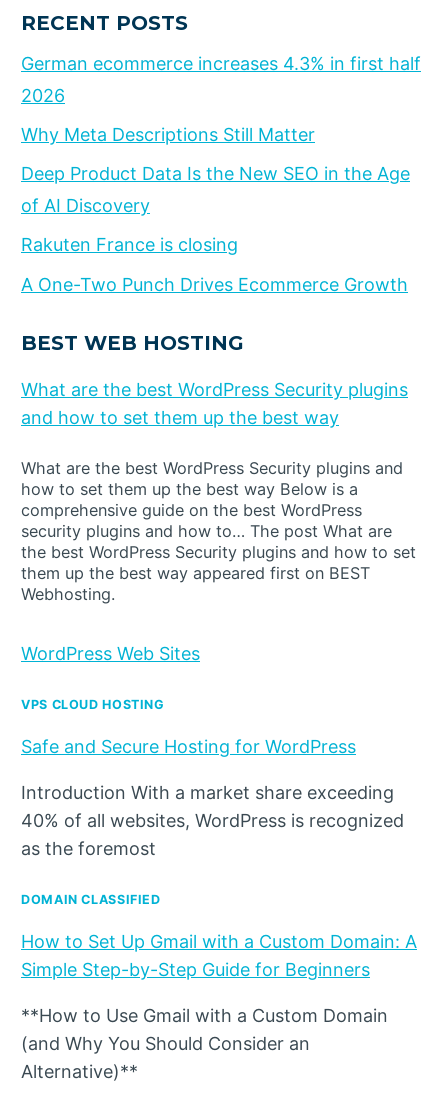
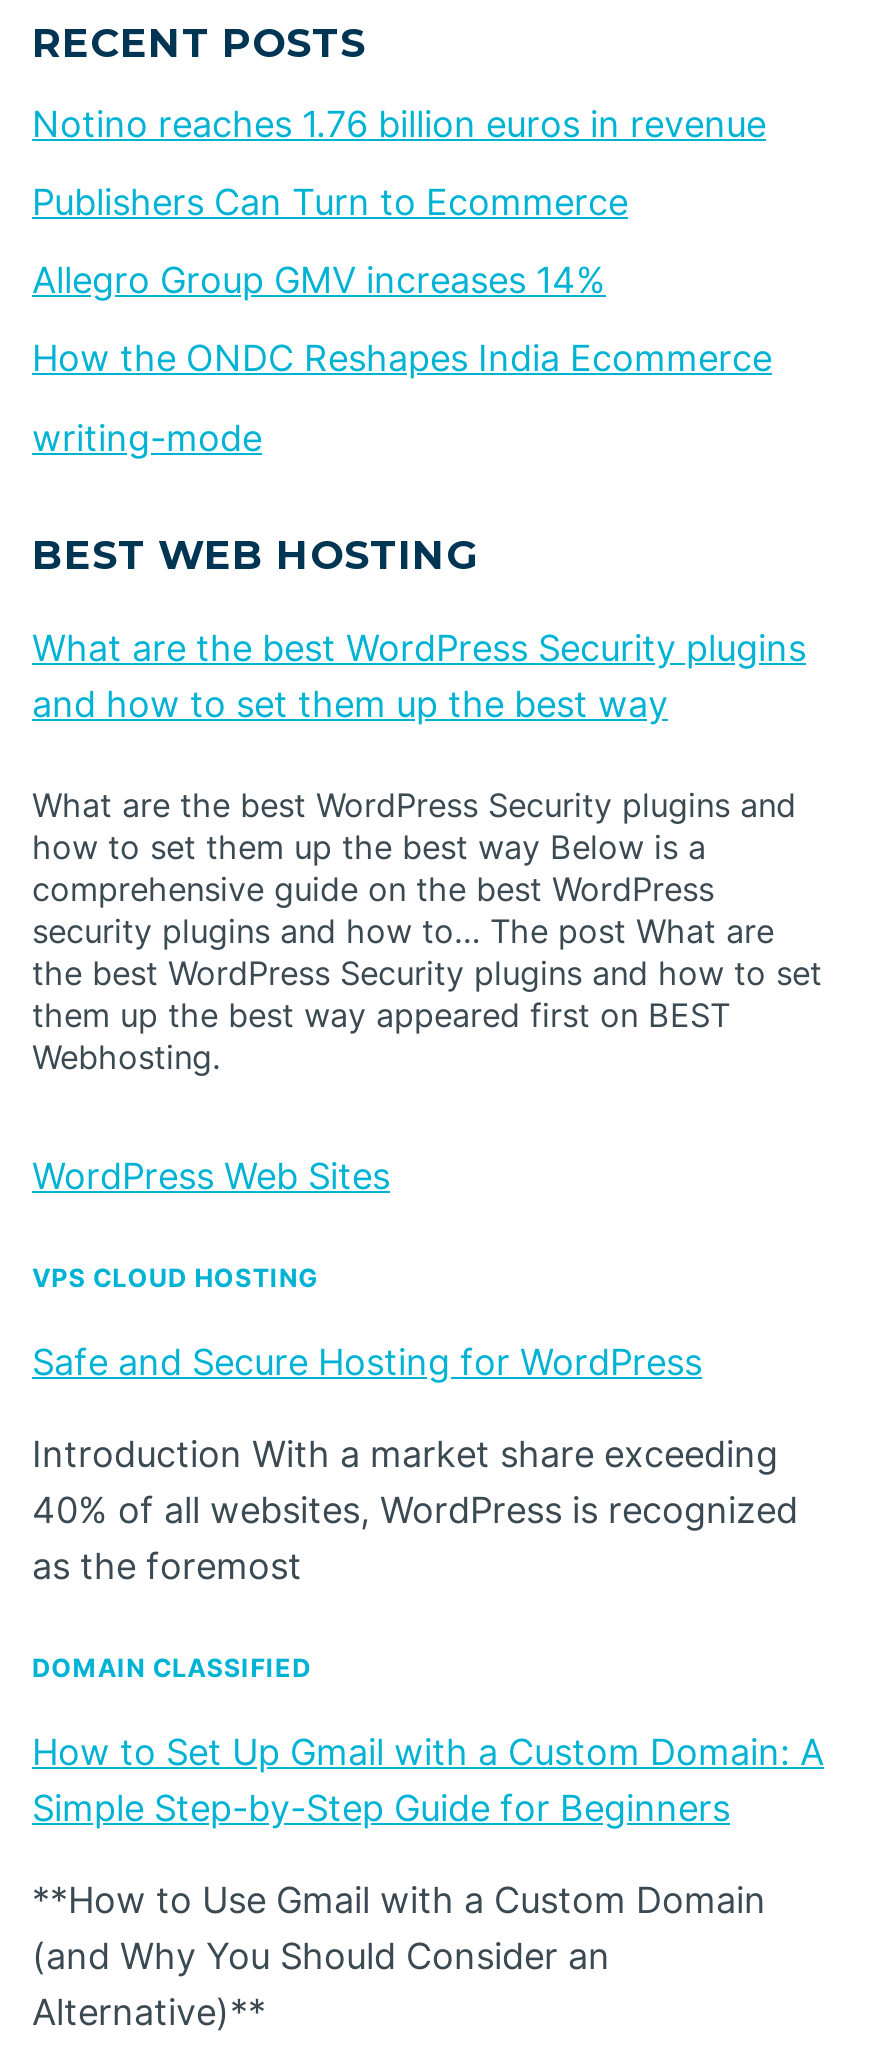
- German ecommerce increases 4.3% in first half
- 2026
- Why Meta Descriptions Still Matter
- Deep Product Data Is the New SEO in the Age
- of AI Discovery
- Rakuten France is closing
- A One-Two Punch Drives Ecommerce Growth
+ Notino reaches 1.76 billion euros in revenue
+ Publishers Can Turn to Ecommerce
+ Allegro Group GMV increases 14%
+ How the ONDC Reshapes India Ecommerce
+ writing-mode
